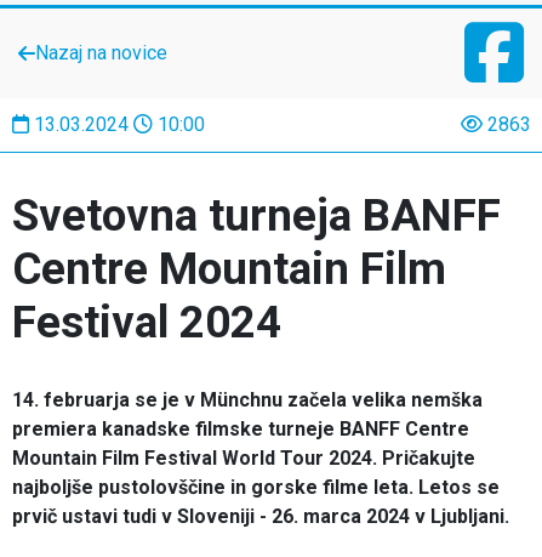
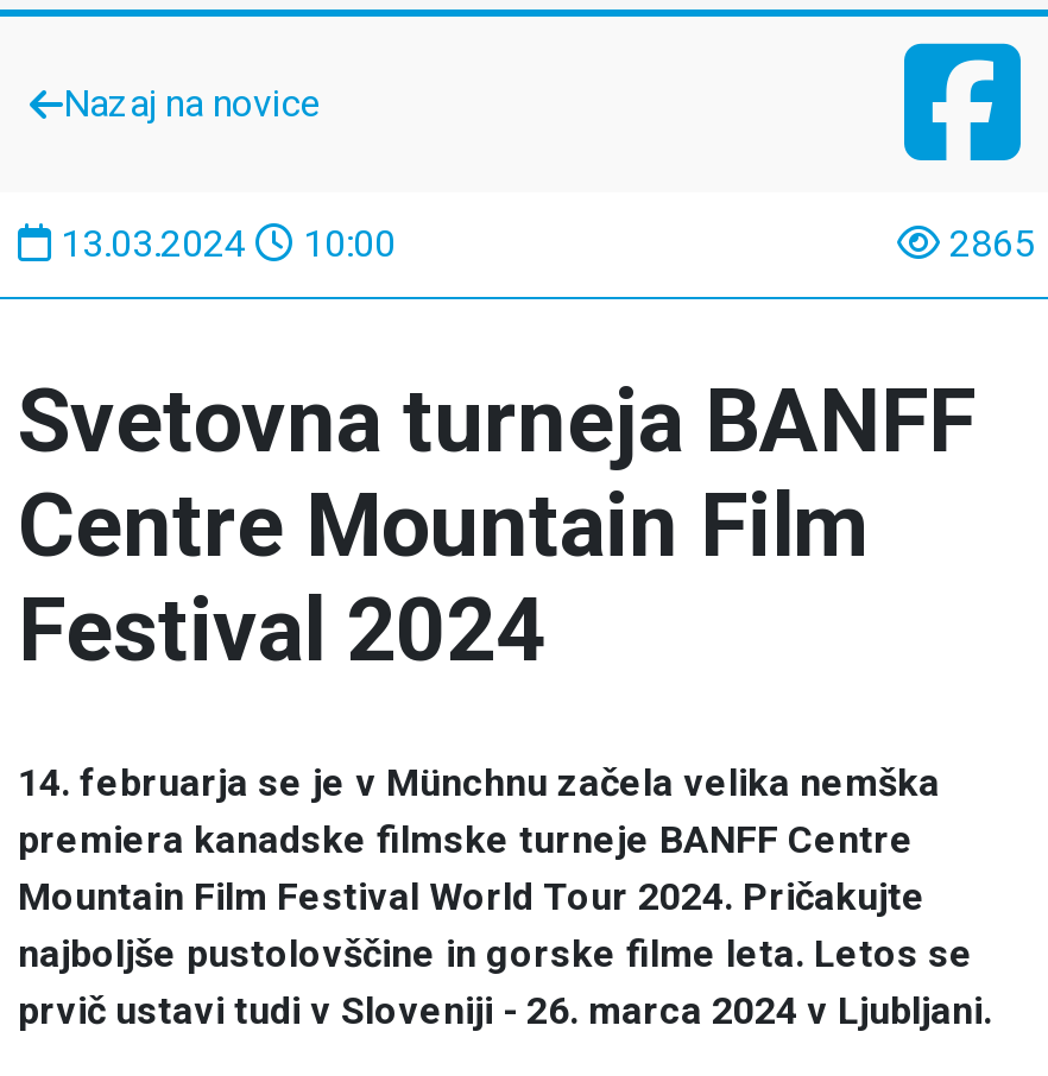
- 2863
+ 2865
